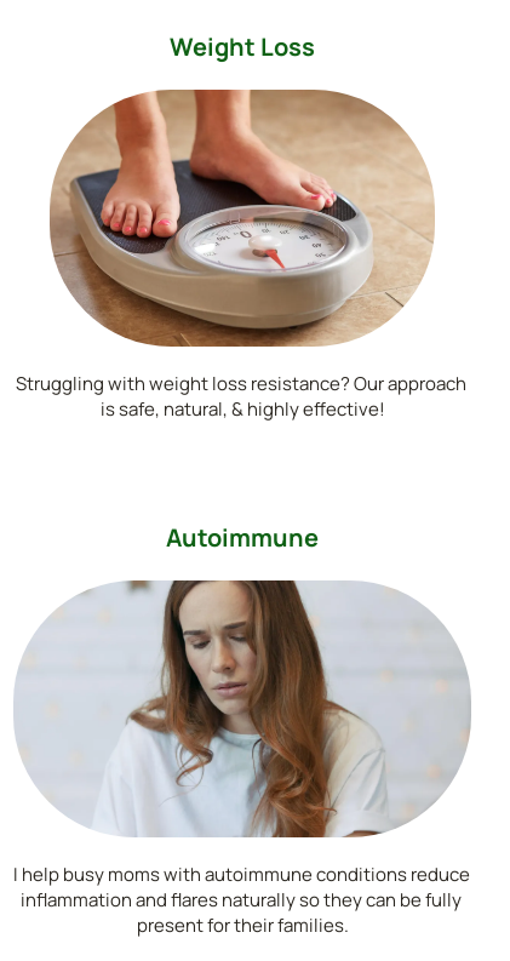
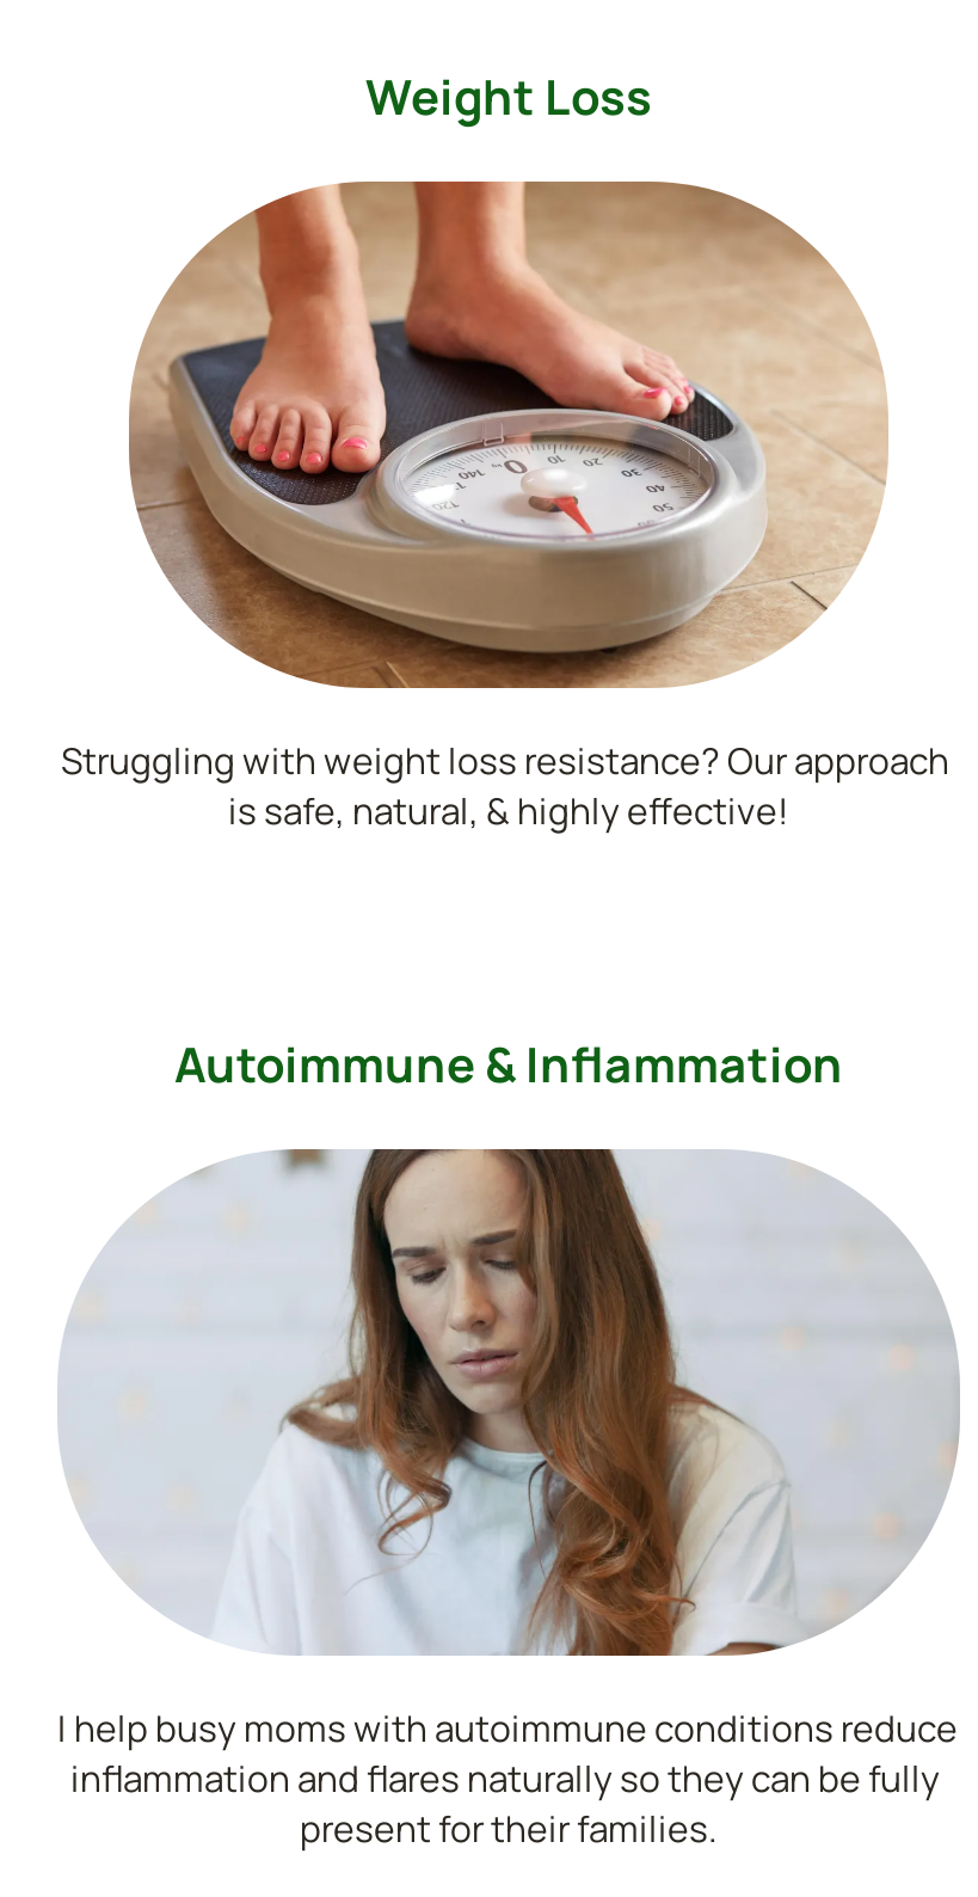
- Autoimmune
+ Autoimmune & Inflammation
